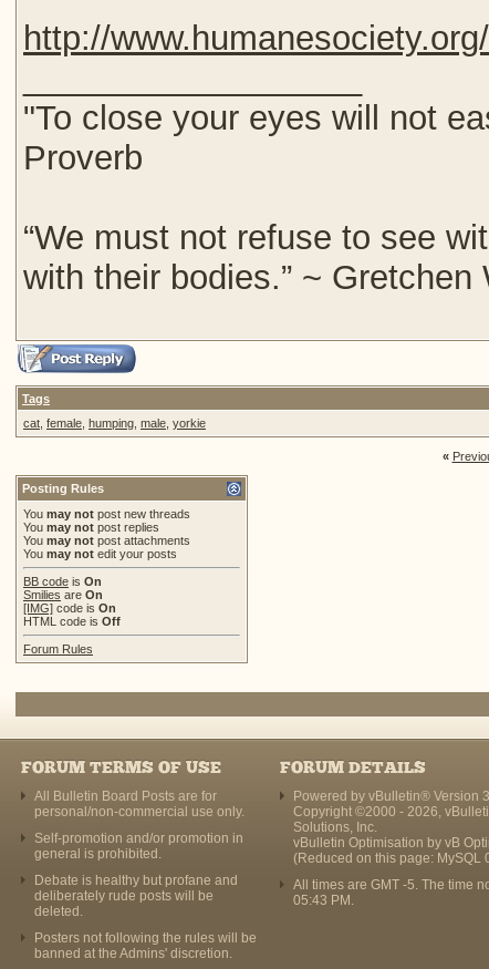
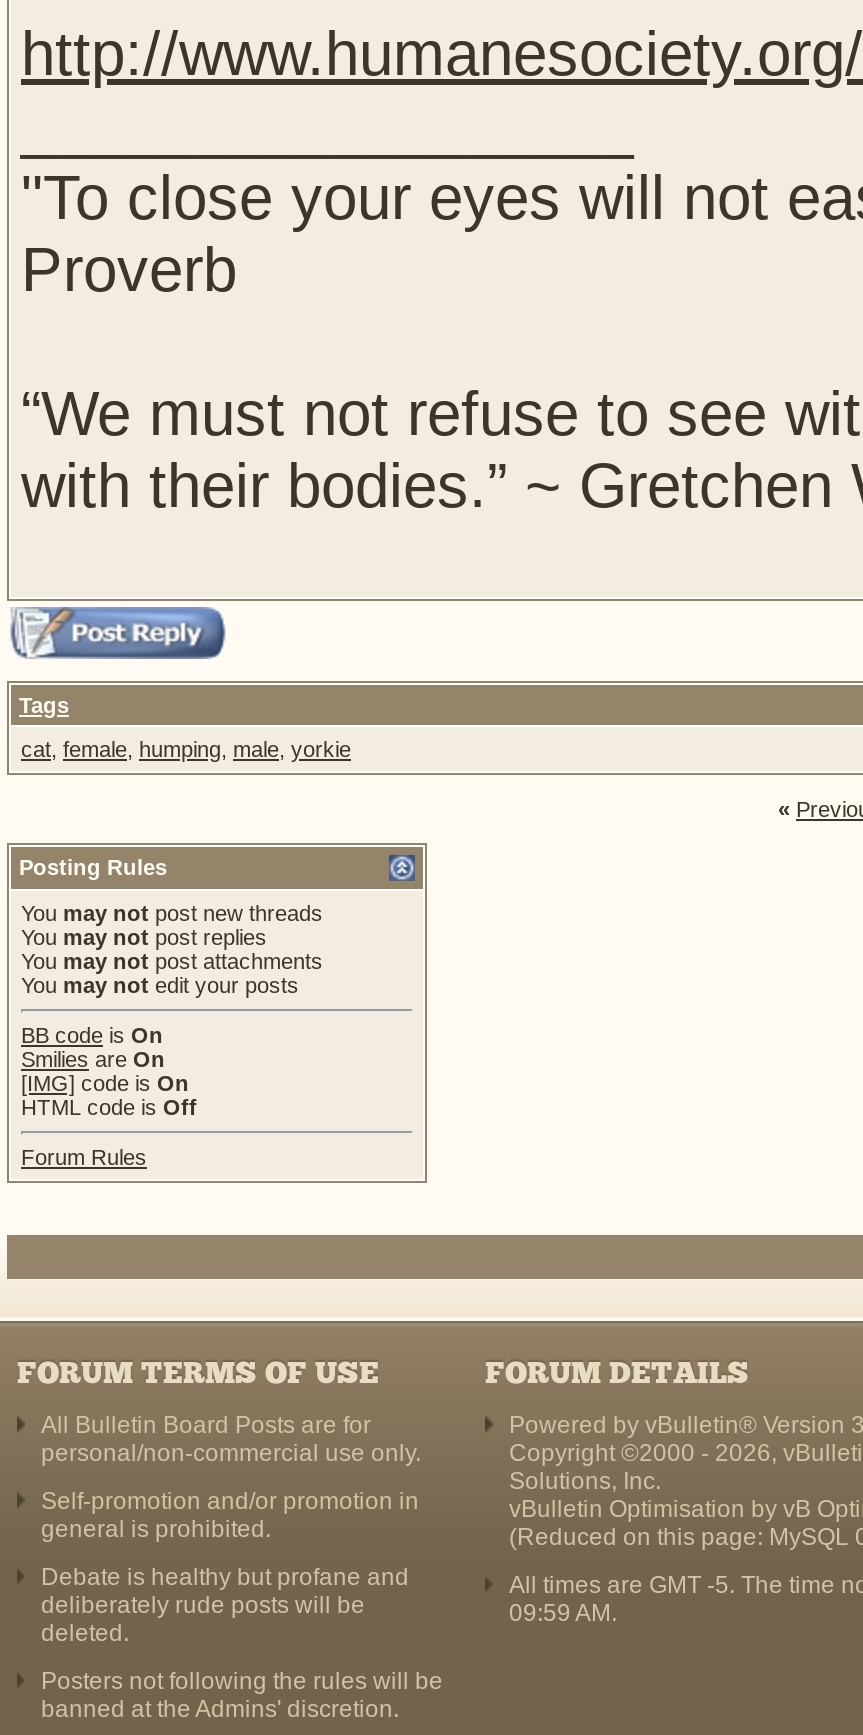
- 05:43 PM.
+ 09:59 AM.
